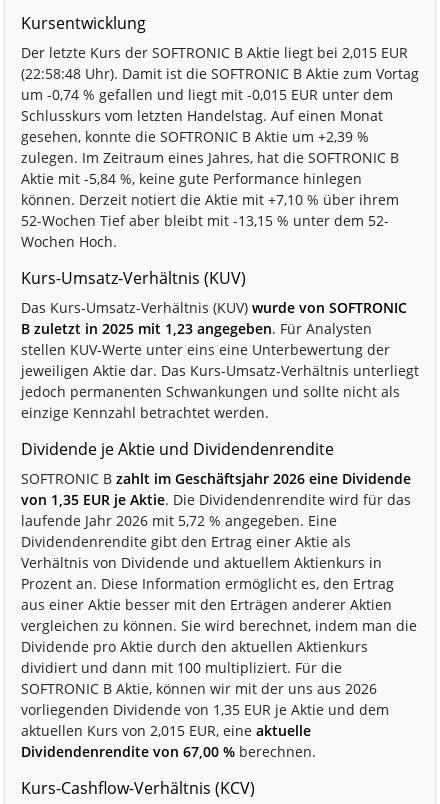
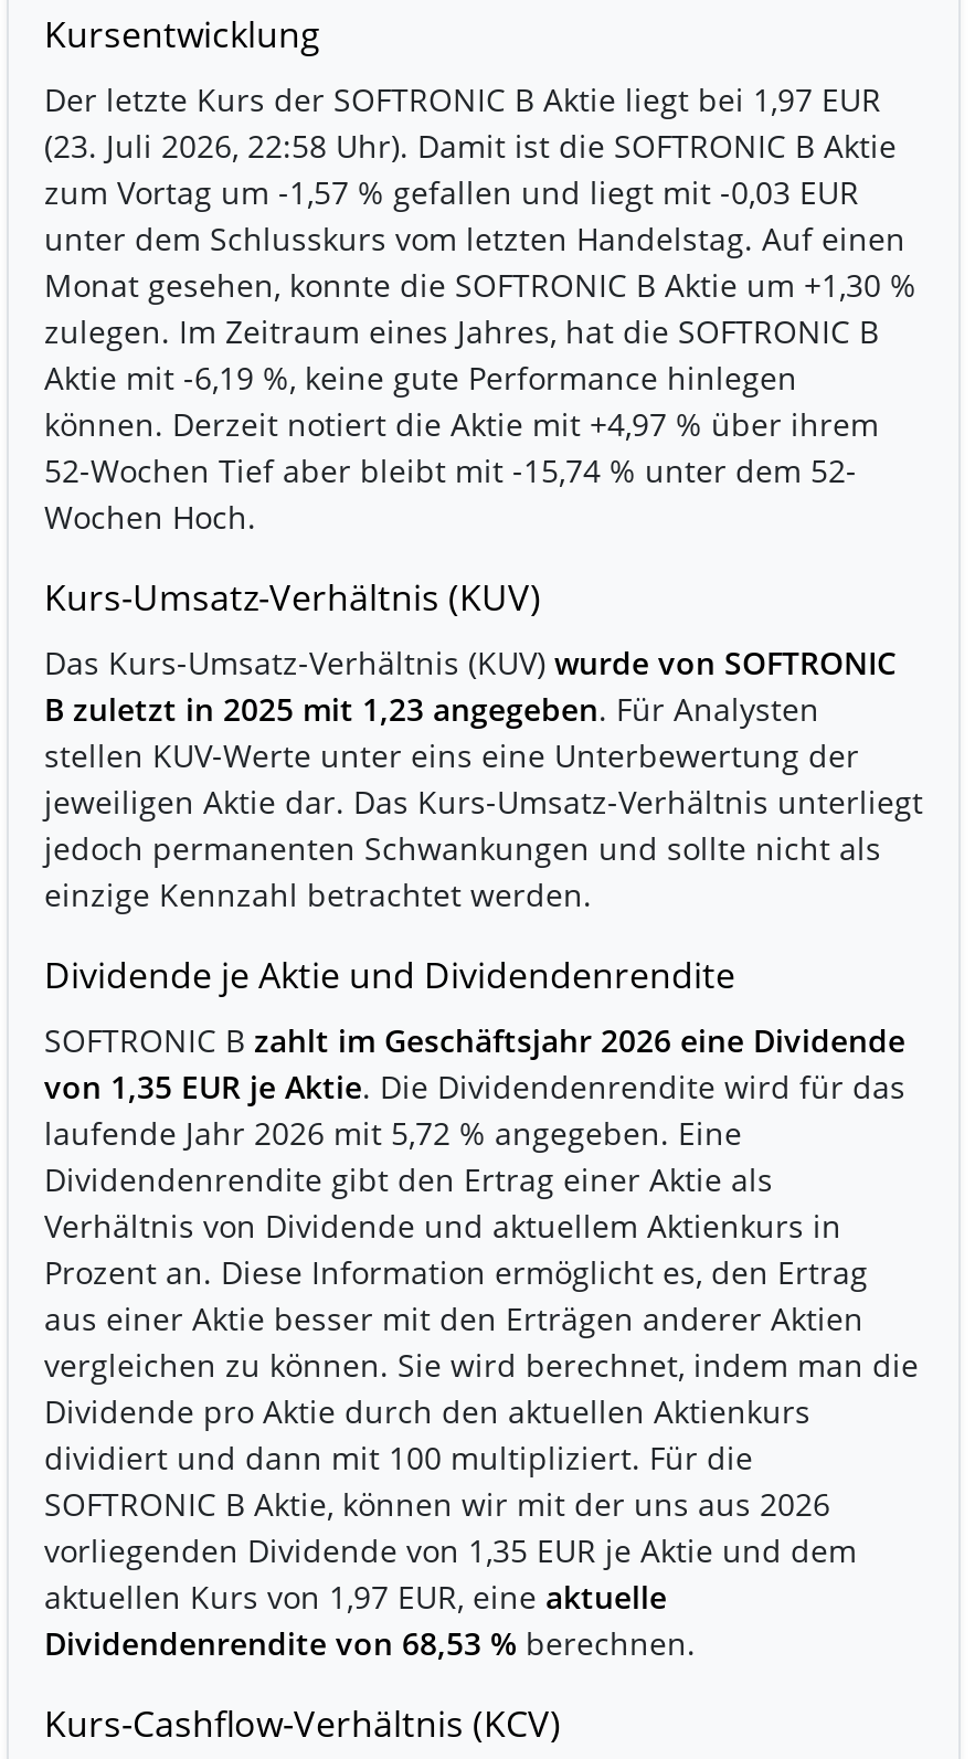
- Der letzte Kurs der SOFTRONIC B Aktie liegt bei 2,015 EUR
- (22:58:48 Uhr). Damit ist die SOFTRONIC B Aktie zum Vortag
- um -0,74 % gefallen und liegt mit -0,015 EUR unter dem
- Schlusskurs vom letzten Handelstag. Auf einen Monat
- gesehen, konnte die SOFTRONIC B Aktie um +2,39 %
+ Der letzte Kurs der SOFTRONIC B Aktie liegt bei 1,97 EUR
+ (23. Juli 2026, 22:58 Uhr). Damit ist die SOFTRONIC B Aktie
+ zum Vortag um -1,57 % gefallen und liegt mit -0,03 EUR
+ unter dem Schlusskurs vom letzten Handelstag. Auf einen
+ Monat gesehen, konnte die SOFTRONIC B Aktie um +1,30 %

- Aktie mit -5,84 %, keine gute Performance hinlegen
+ Aktie mit -6,19 %, keine gute Performance hinlegen

- können. Derzeit notiert die Aktie mit +7,10 % über ihrem
+ können. Derzeit notiert die Aktie mit +4,97 % über ihrem

- 52-Wochen Tief aber bleibt mit -13,15 % unter dem 52-
+ 52-Wochen Tief aber bleibt mit -15,74 % unter dem 52-

- aktuellen Kurs von 2,015 EUR, eine aktuelle
+ aktuellen Kurs von 1,97 EUR, eine aktuelle

- Dividendenrendite von 67,00 % berechnen.
+ Dividendenrendite von 68,53 % berechnen.
